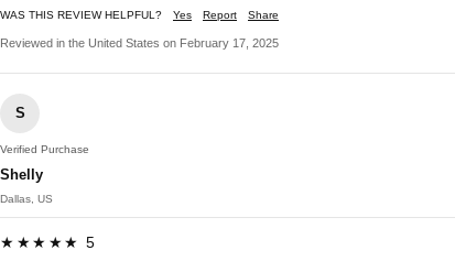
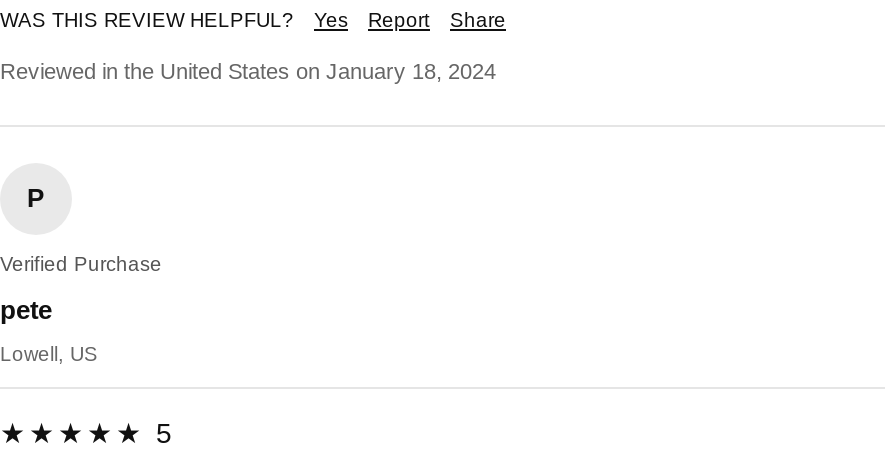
- Reviewed in the United States on February 17, 2025
+ Reviewed in the United States on January 18, 2024

- S
+ P

- Shelly
+ pete

- Dallas, US
+ Lowell, US
